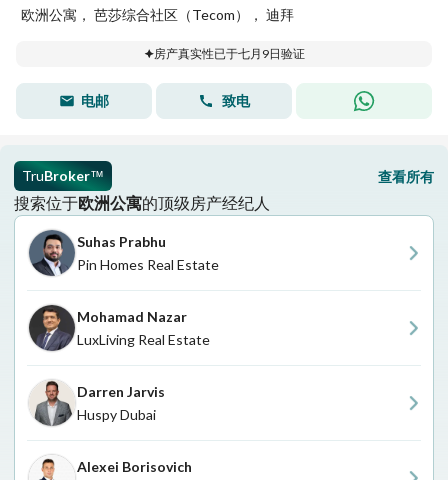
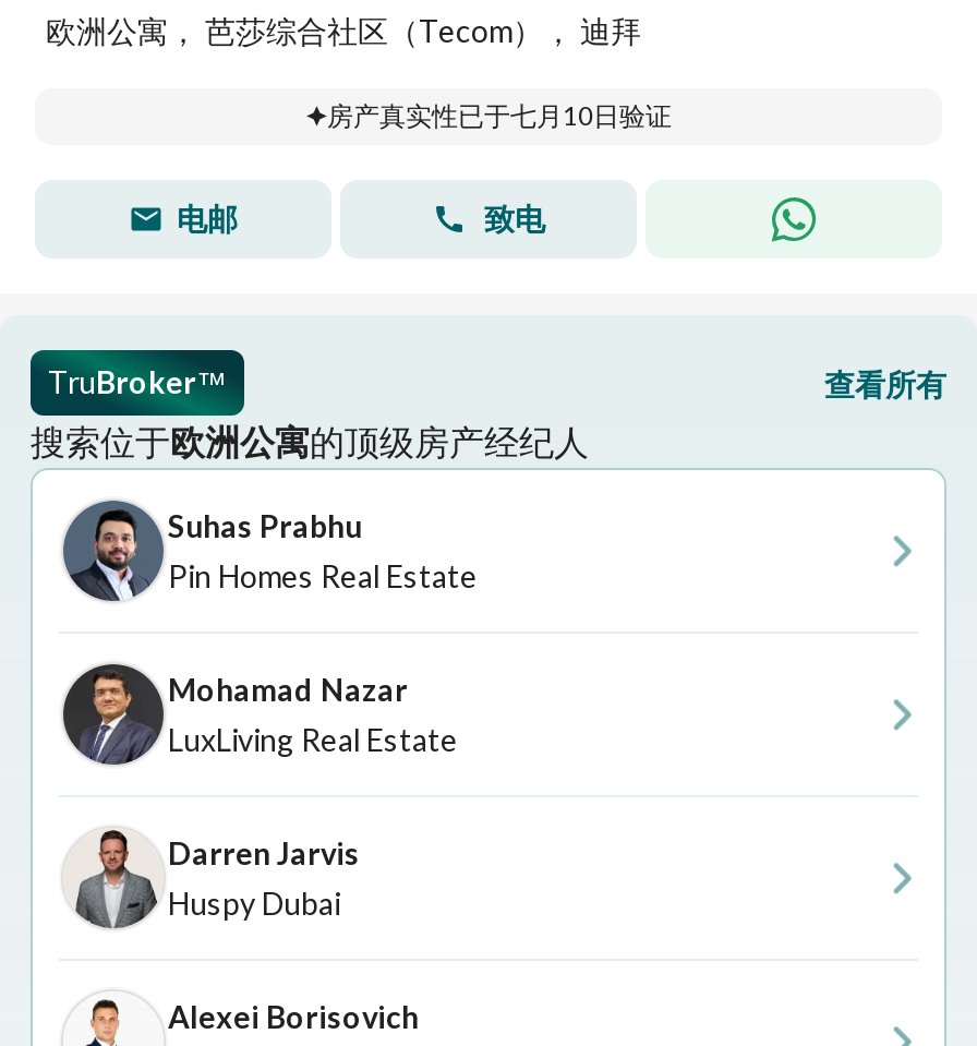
- 房产真实性已于七月9日验证
+ 房产真实性已于七月10日验证
